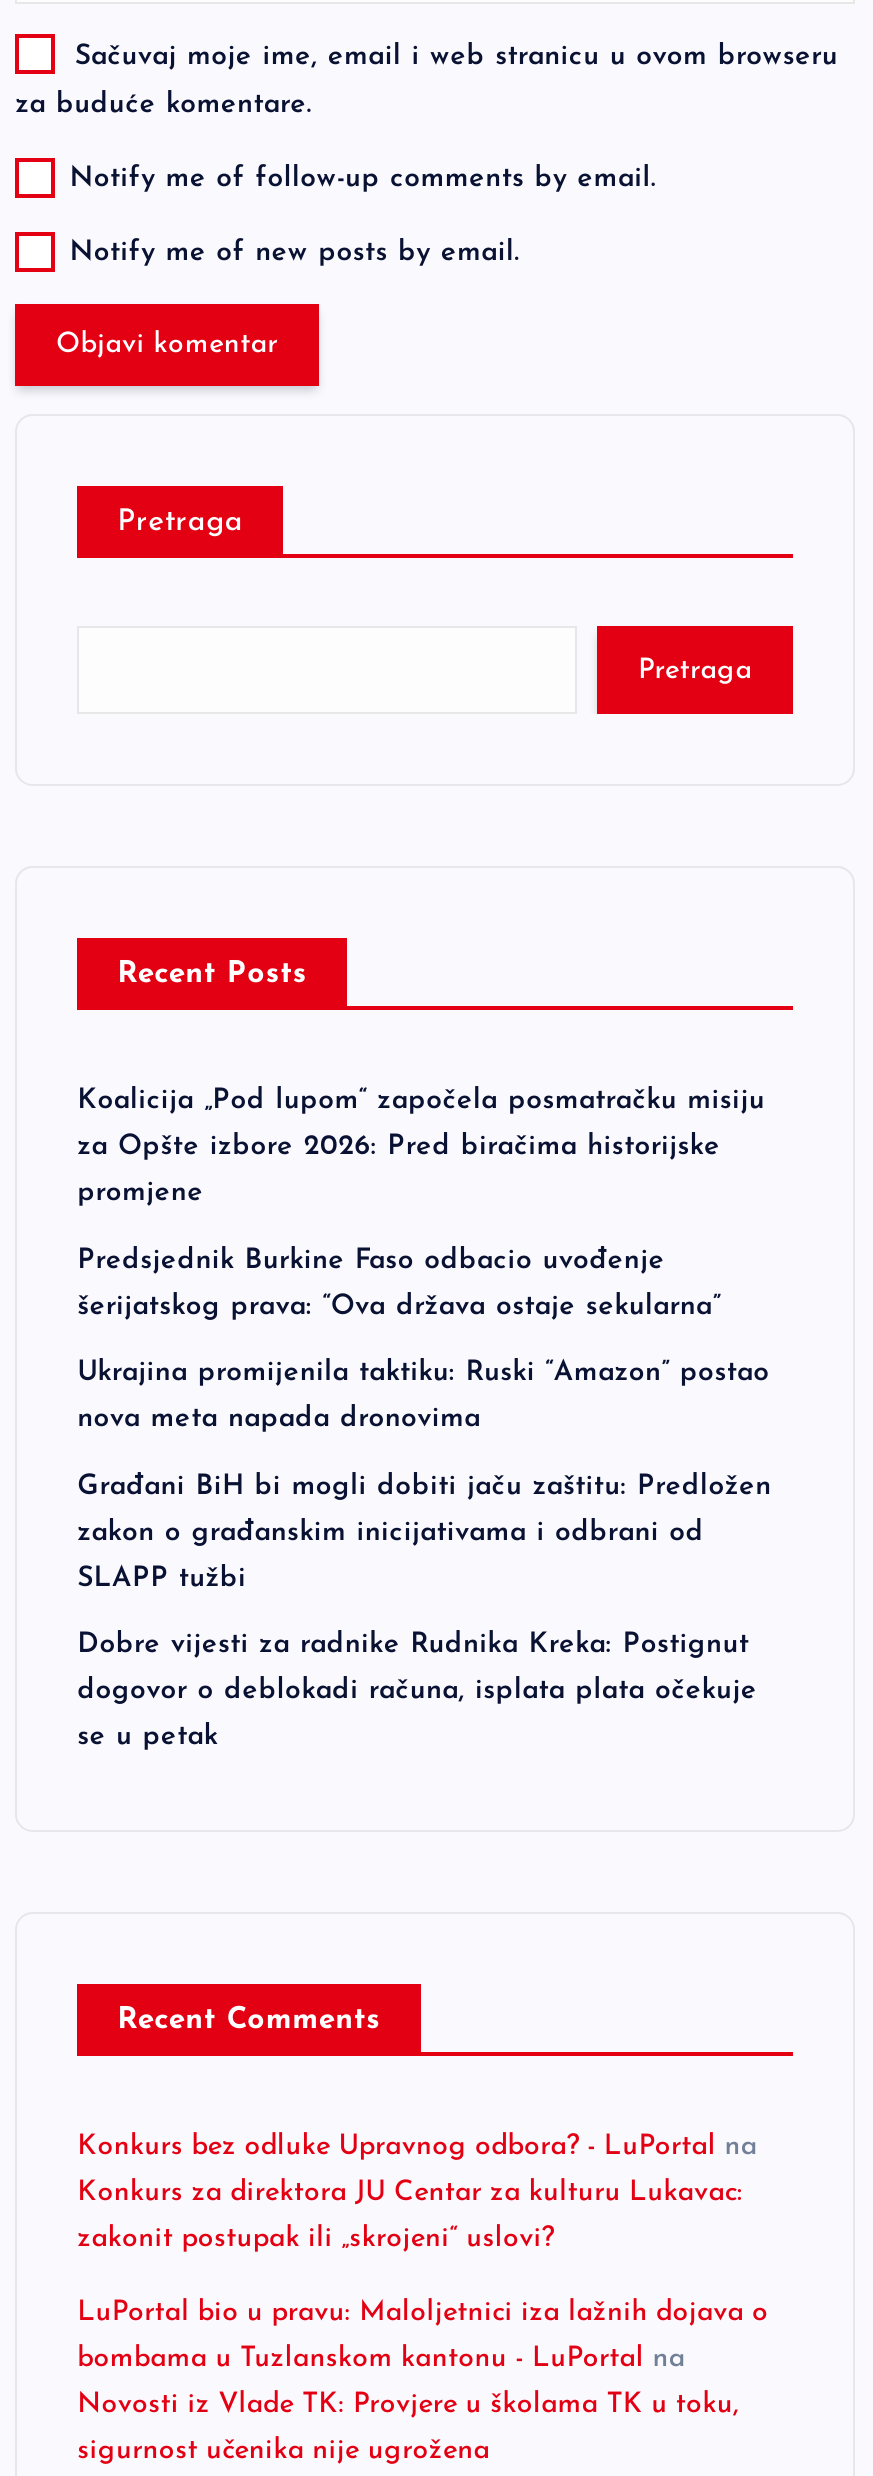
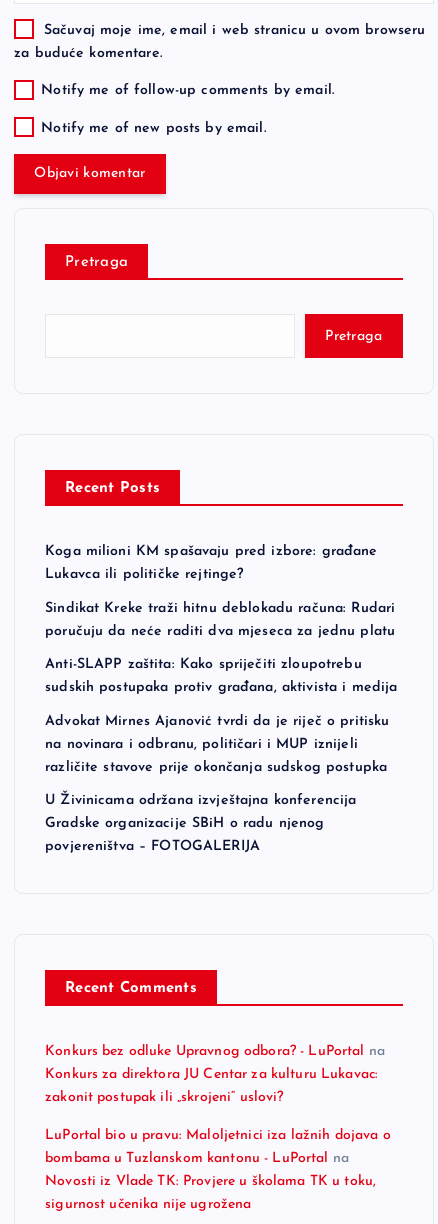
- Koalicija „Pod lupom“ započela posmatračku misiju
- za Opšte izbore 2026: Pred biračima historijske
- promjene
- Predsjednik Burkine Faso odbacio uvođenje
- šerijatskog prava: “Ova država ostaje sekularna”
- Ukrajina promijenila taktiku: Ruski “Amazon” postao
- nova meta napada dronovima
- Građani BiH bi mogli dobiti jaču zaštitu: Predložen
- zakon o građanskim inicijativama i odbrani od
- SLAPP tužbi
- Dobre vijesti za radnike Rudnika Kreka: Postignut
- dogovor o deblokadi računa, isplata plata očekuje
- se u petak
+ Koga milioni KM spašavaju pred izbore: građane
+ Lukavca ili političke rejtinge?
+ Sindikat Kreke traži hitnu deblokadu računa: Rudari
+ poručuju da neće raditi dva mjeseca za jednu platu
+ Anti-SLAPP zaštita: Kako spriječiti zloupotrebu
+ sudskih postupaka protiv građana, aktivista i medija
+ Advokat Mirnes Ajanović tvrdi da je riječ o pritisku
+ na novinara i odbranu, političari i MUP iznijeli
+ različite stavove prije okončanja sudskog postupka
+ U Živinicama održana izvještajna konferencija
+ Gradske organizacije SBiH o radu njenog
+ povjereništva – FOTOGALERIJA
